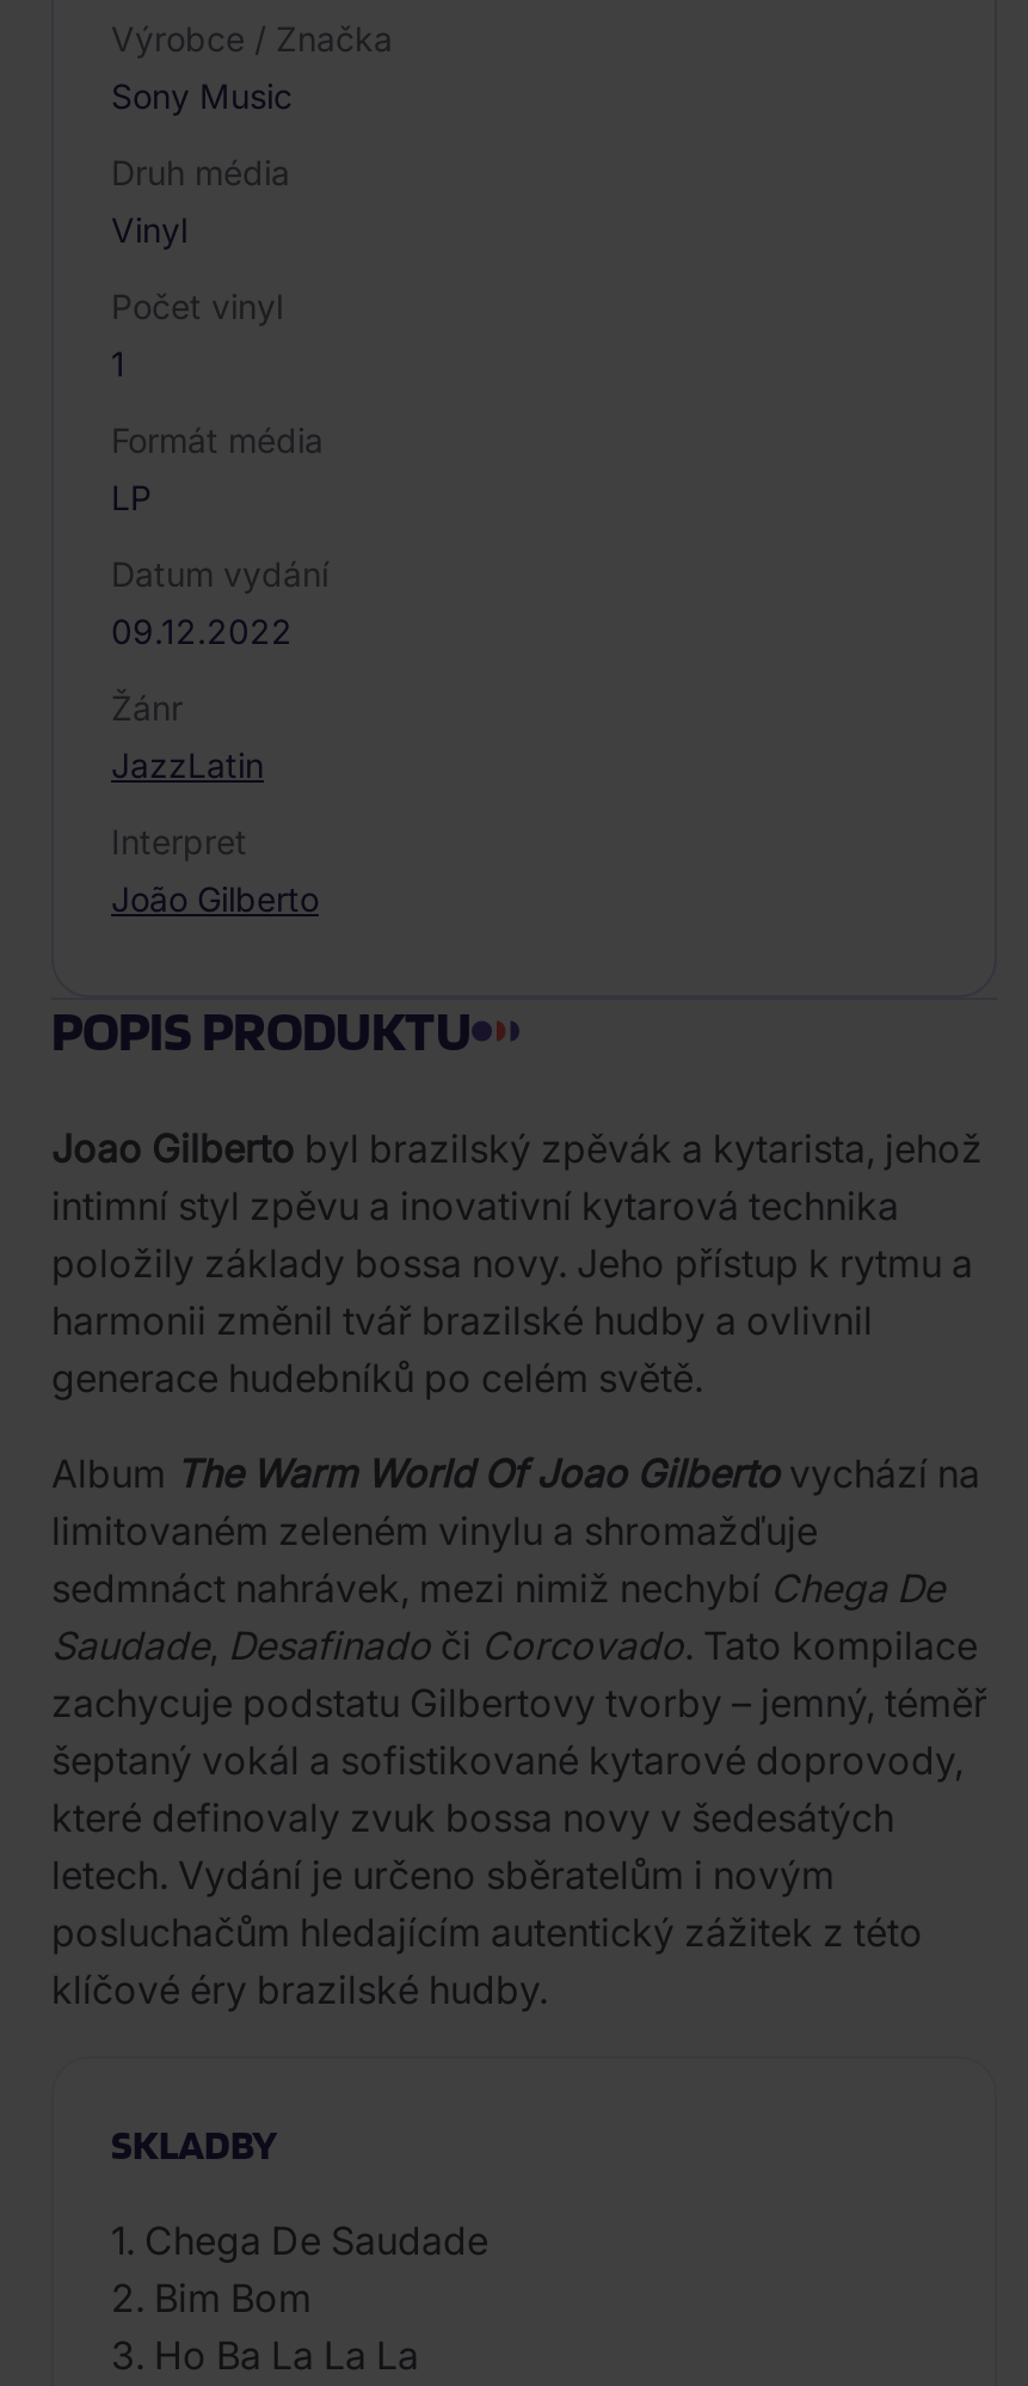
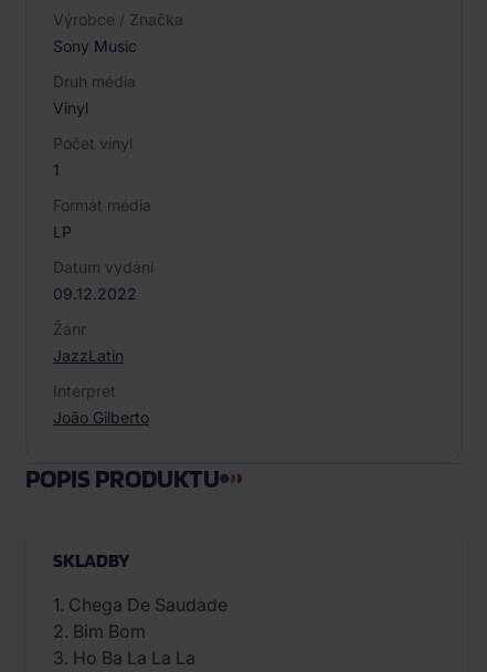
- Joao Gilberto byl brazilský zpěvák a kytarista, jehož
- intimní styl zpěvu a inovativní kytarová technika
- položily základy bossa novy. Jeho přístup k rytmu a
- harmonii změnil tvář brazilské hudby a ovlivnil
- generace hudebníků po celém světě.
- Album The Warm World Of Joao Gilberto vychází na
- limitovaném zeleném vinylu a shromažďuje
- sedmnáct nahrávek, mezi nimiž nechybí Chega De
- Saudade, Desafinado či Corcovado. Tato kompilace
- zachycuje podstatu Gilbertovy tvorby – jemný, téměř
- šeptaný vokál a sofistikované kytarové doprovody,
- které definovaly zvuk bossa novy v šedesátých
- letech. Vydání je určeno sběratelům i novým
- posluchačům hledajícím autentický zážitek z této
- klíčové éry brazilské hudby.
